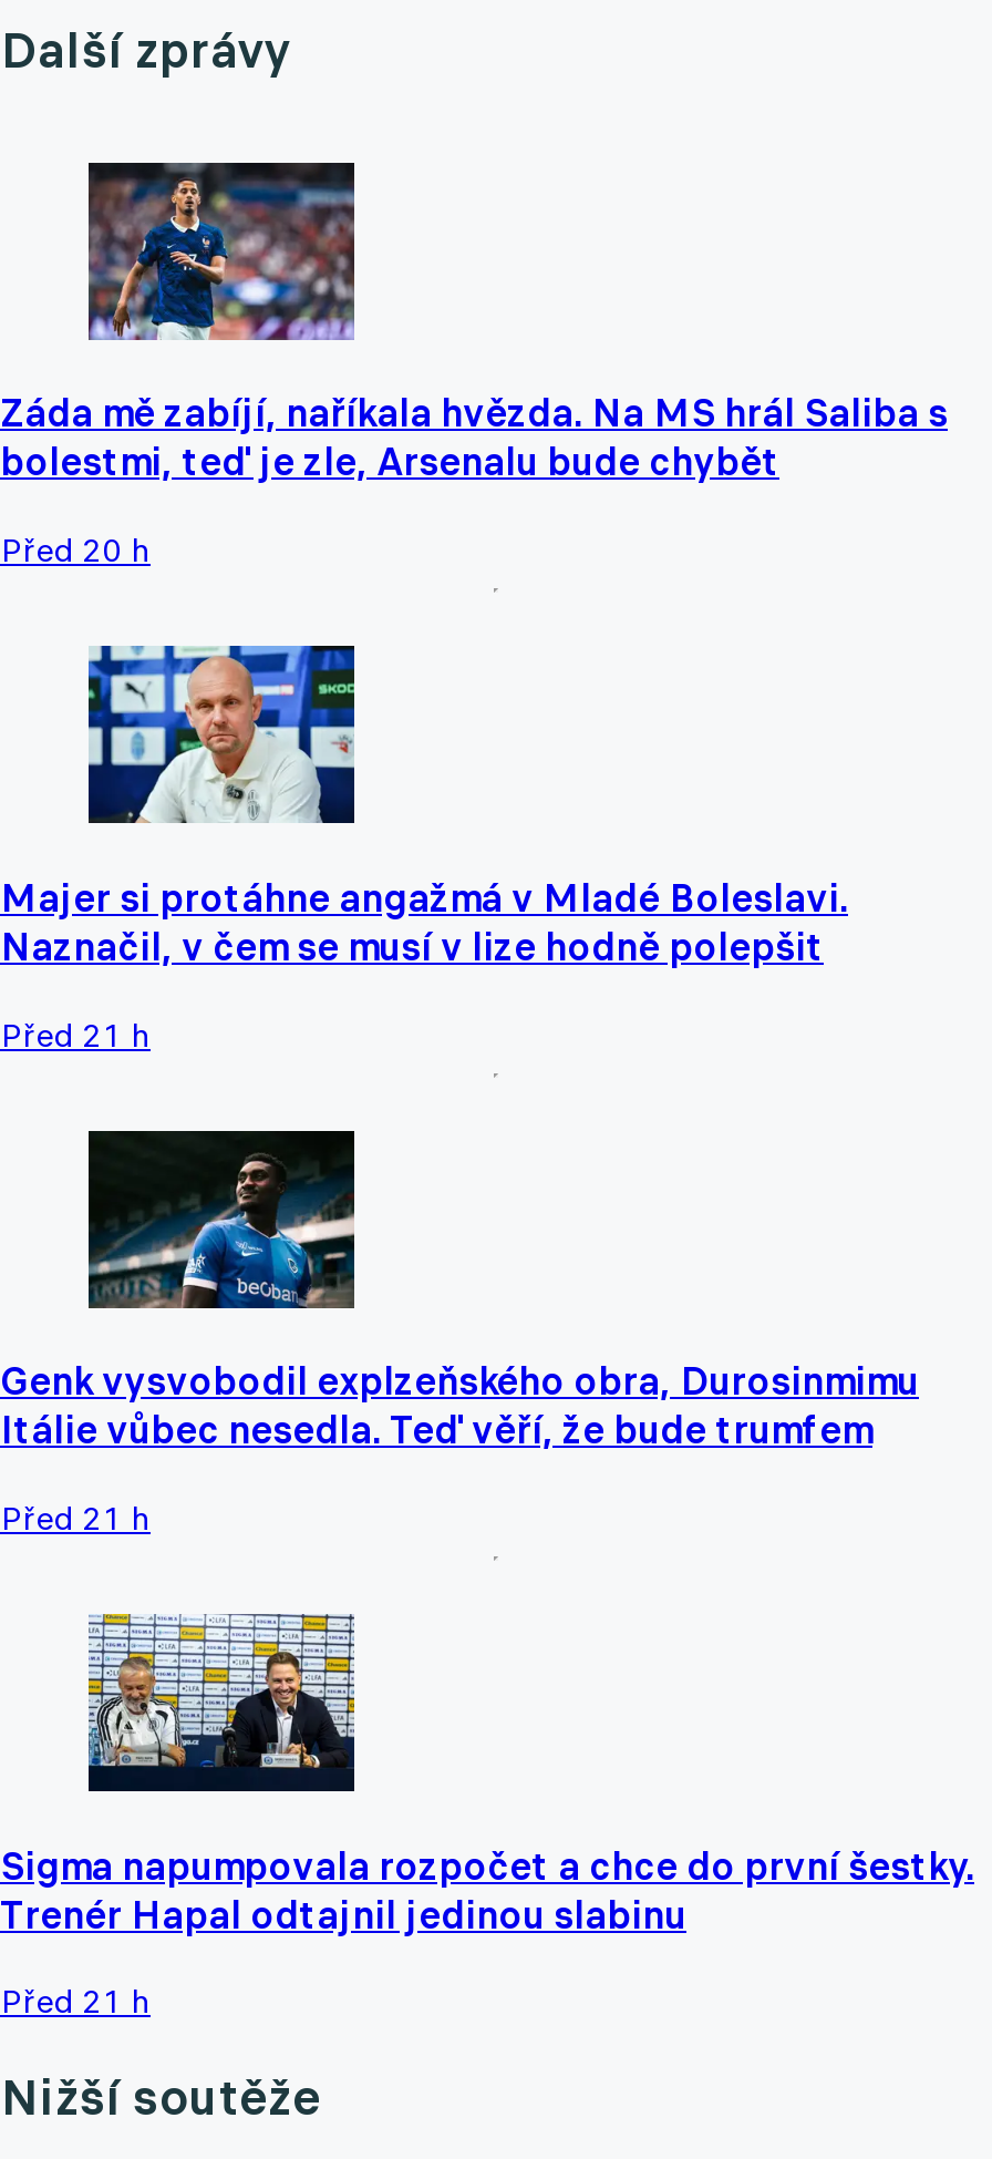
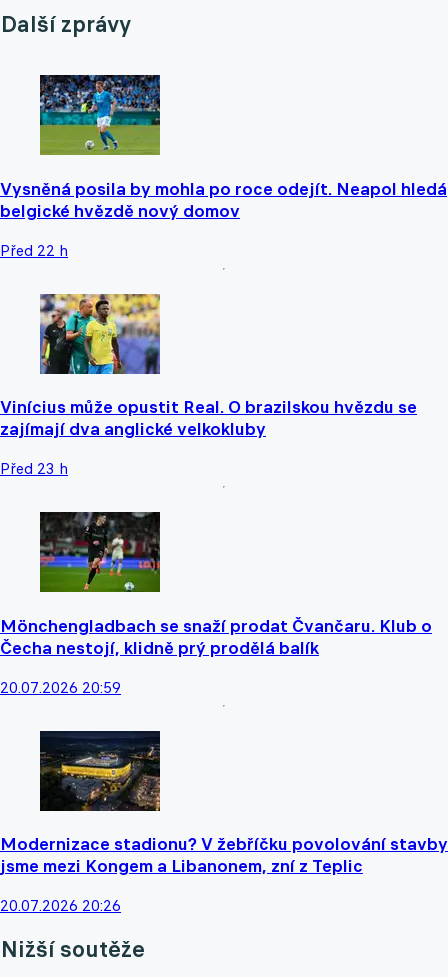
- [image]
- Záda mě zabíjí, naříkala hvězda. Na MS hrál Saliba s
- bolestmi, teď je zle, Arsenalu bude chybět
+ [image]
+ Vysněná posila by mohla po roce odejít. Neapol hledá
+ belgické hvězdě nový domov

- Před 20 h
+ Před 22 h

- [image]
- Majer si protáhne angažmá v Mladé Boleslavi.
- Naznačil, v čem se musí v lize hodně polepšit
+ [image]
+ Vinícius může opustit Real. O brazilskou hvězdu se
+ zajímají dva anglické velkokluby

- Před 21 h
+ Před 23 h

- [image]
- Genk vysvobodil explzeňského obra, Durosinmimu
- Itálie vůbec nesedla. Teď věří, že bude trumfem
+ [image]
+ Mönchengladbach se snaží prodat Čvančaru. Klub o
+ Čecha nestojí, klidně prý prodělá balík

- Před 21 h
+ 20.07.2026 20:59

- [image]
- Sigma napumpovala rozpočet a chce do první šestky.
- Trenér Hapal odtajnil jedinou slabinu
+ [image]
+ Modernizace stadionu? V žebříčku povolování stavby
+ jsme mezi Kongem a Libanonem, zní z Teplic

- Před 21 h
+ 20.07.2026 20:26
